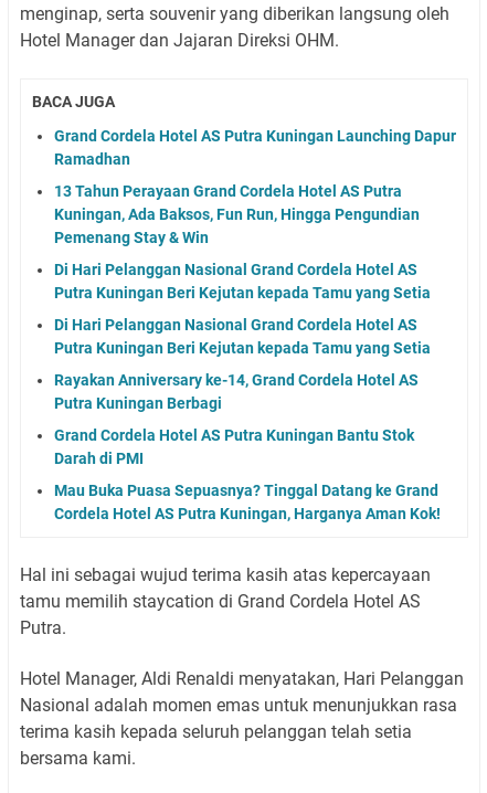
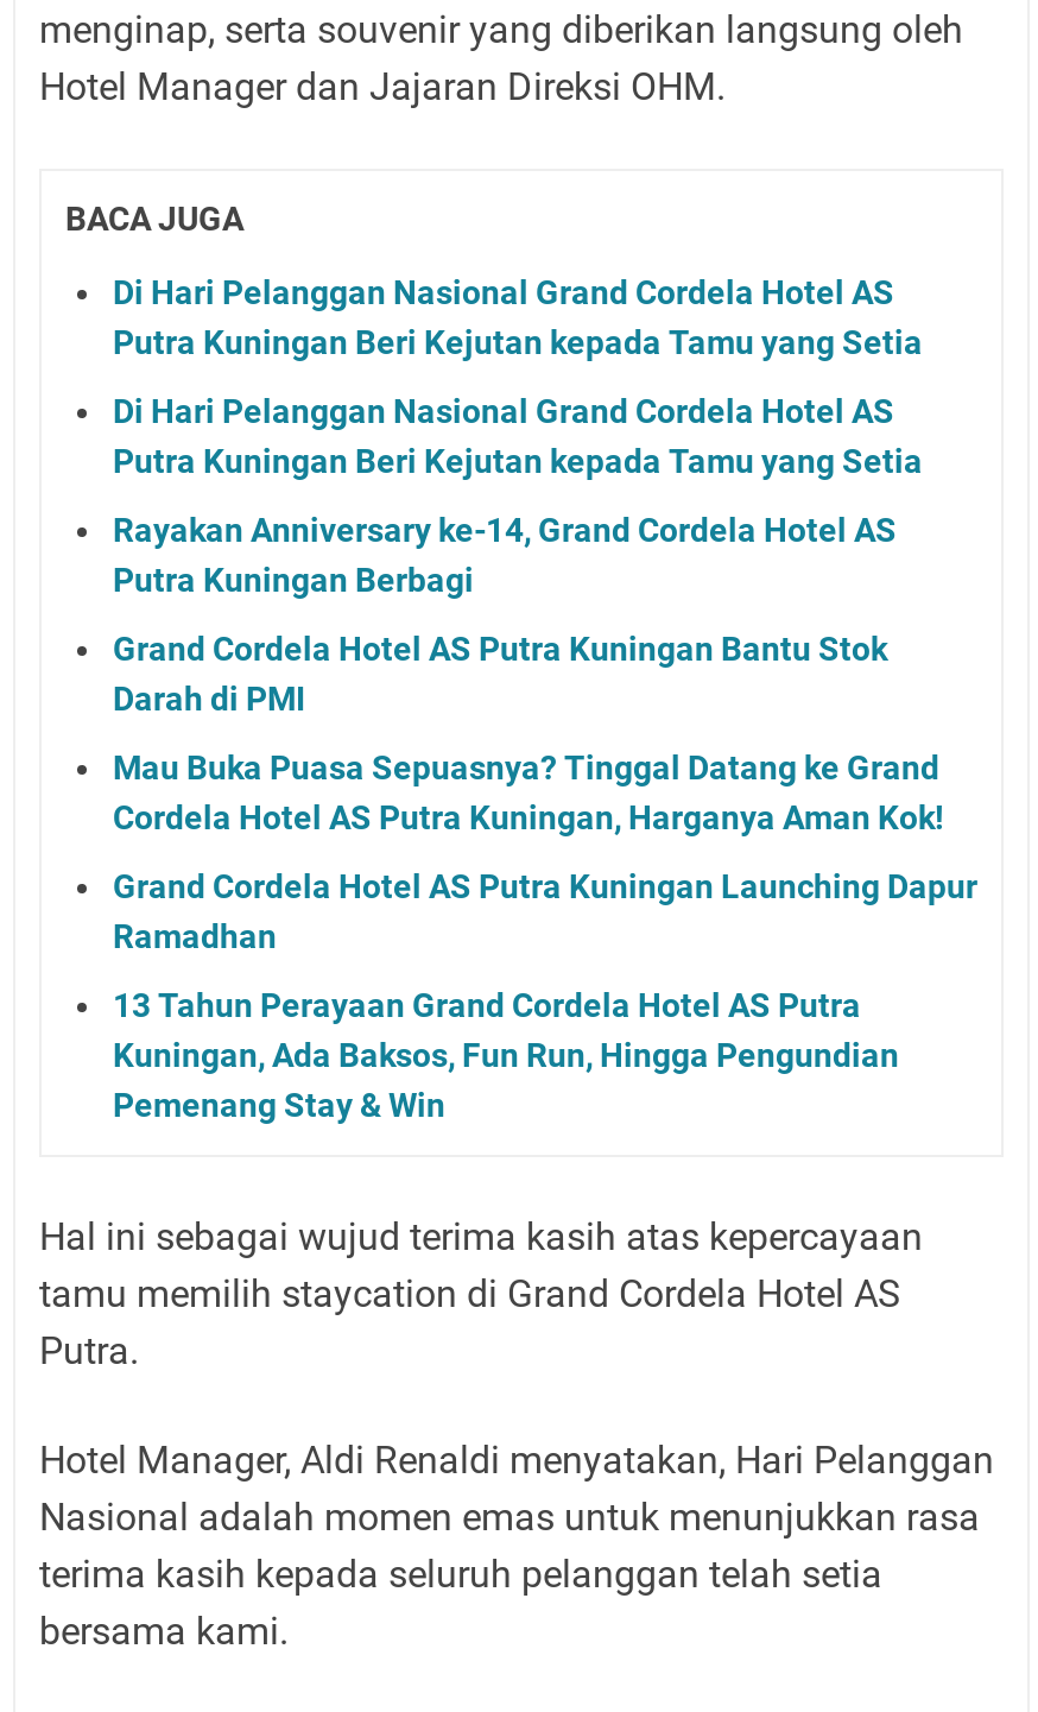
moved down: Grand Cordela Hotel AS Putra Kuningan Launching Dapur | Ramadhan | 13 Tahun Perayaan Grand Cordela Hotel AS Putra | Kuningan, Ada Baksos, Fun Run, Hingga Pengundian | Pemenang Stay & Win

moved up: Di Hari Pelanggan Nasional Grand Cordela Hotel AS | Putra Kuningan Beri Kejutan kepada Tamu yang Setia | Di Hari Pelanggan Nasional Grand Cordela Hotel AS | ... | Mau Buka Puasa Sepuasnya? Tinggal Datang ke Grand | Cordela Hotel AS Putra Kuningan, Harganya Aman Kok!
